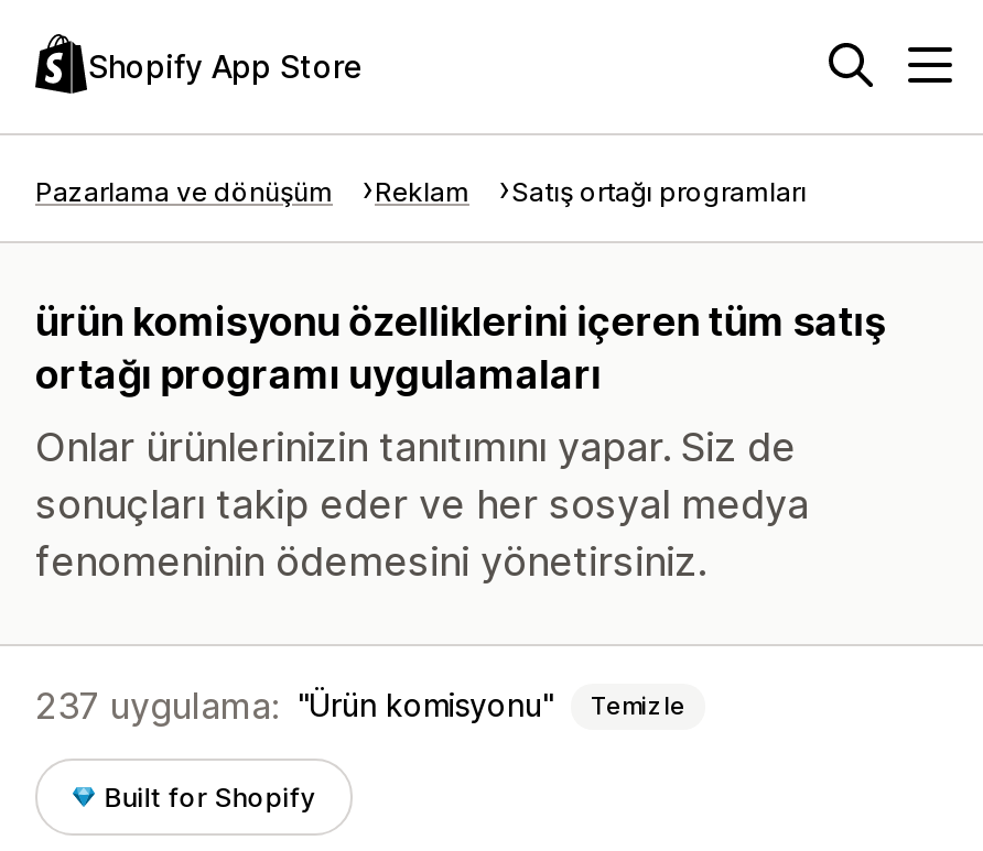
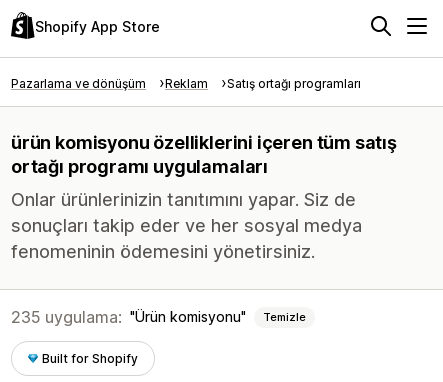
- 237 uygulama: Ürün komisyonu Temizle
+ 235 uygulama: Ürün komisyonu Temizle
